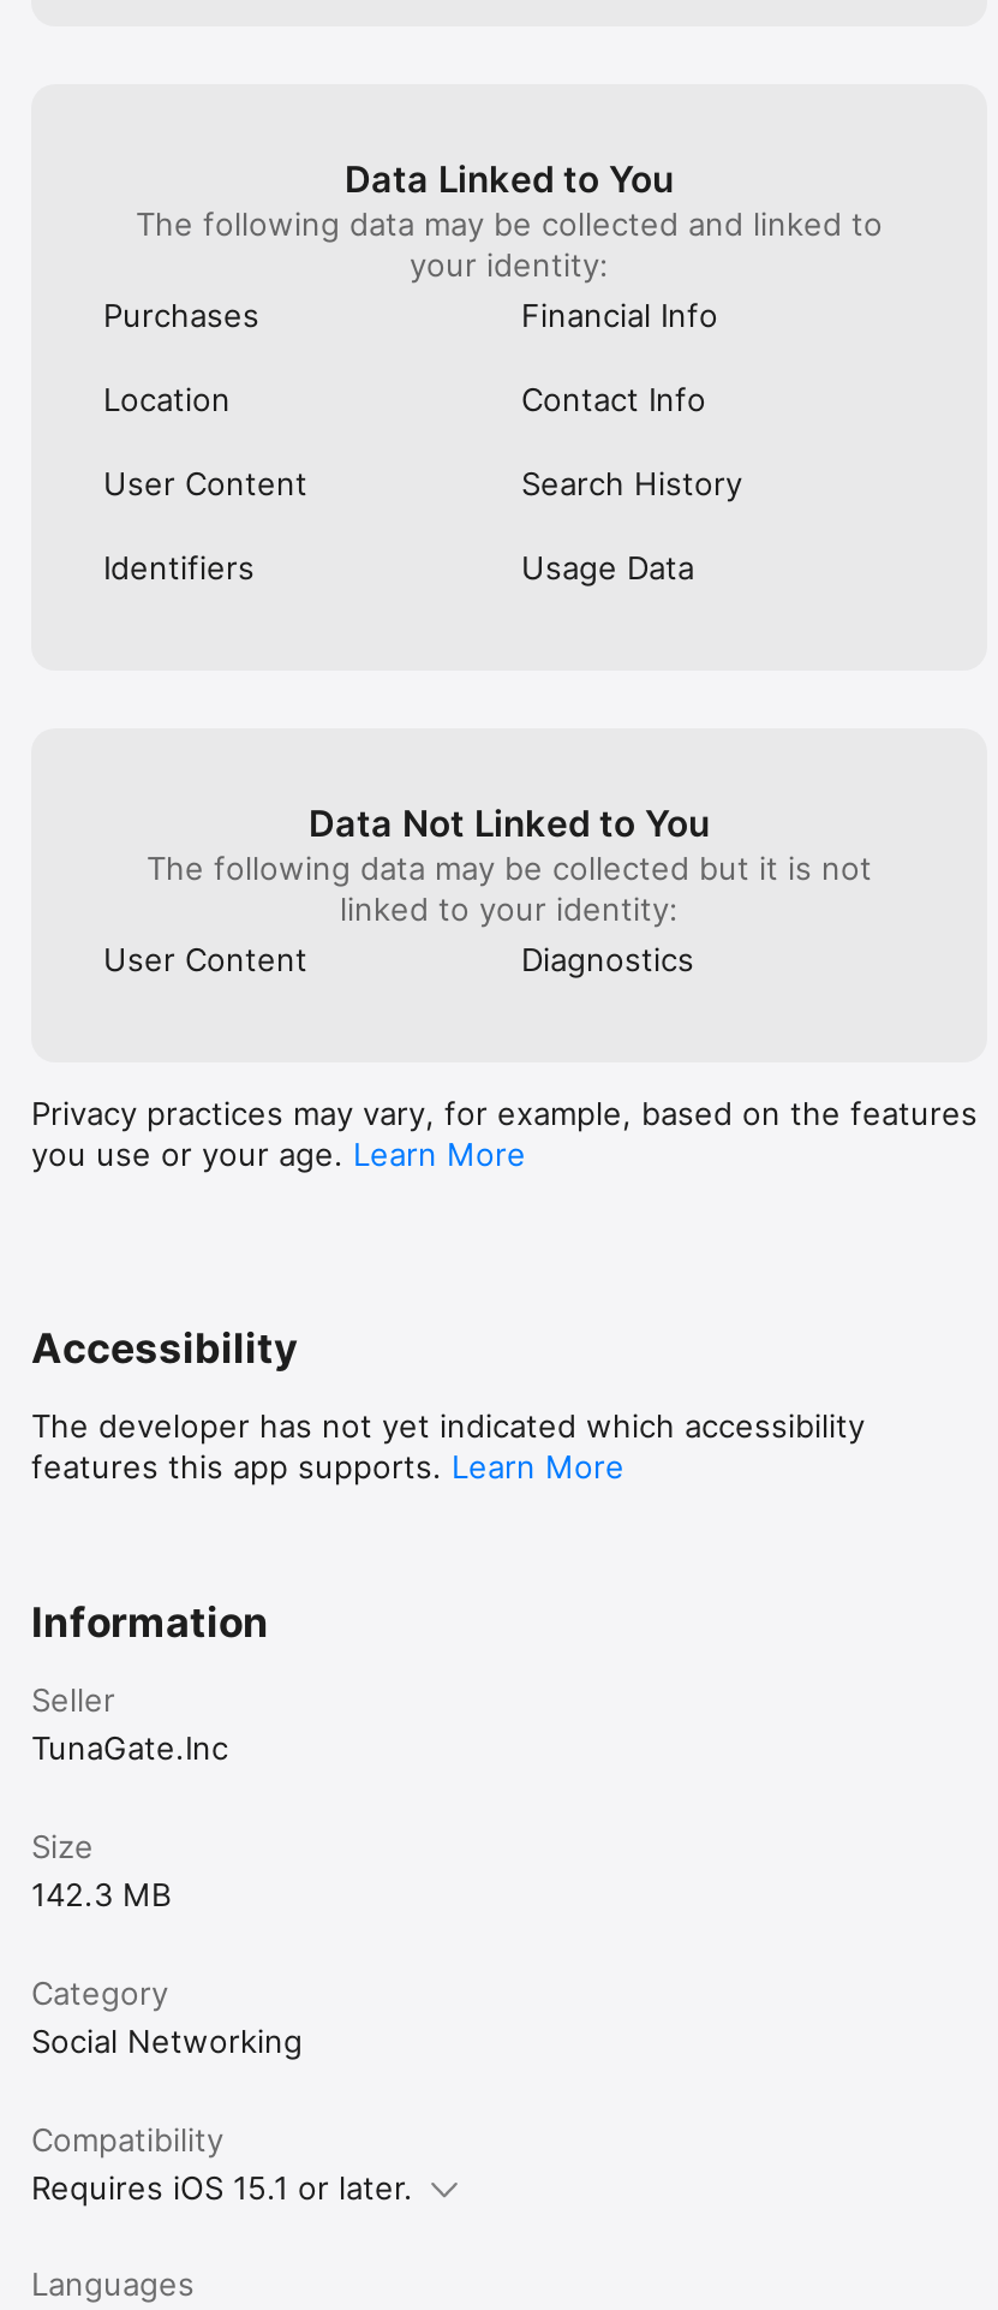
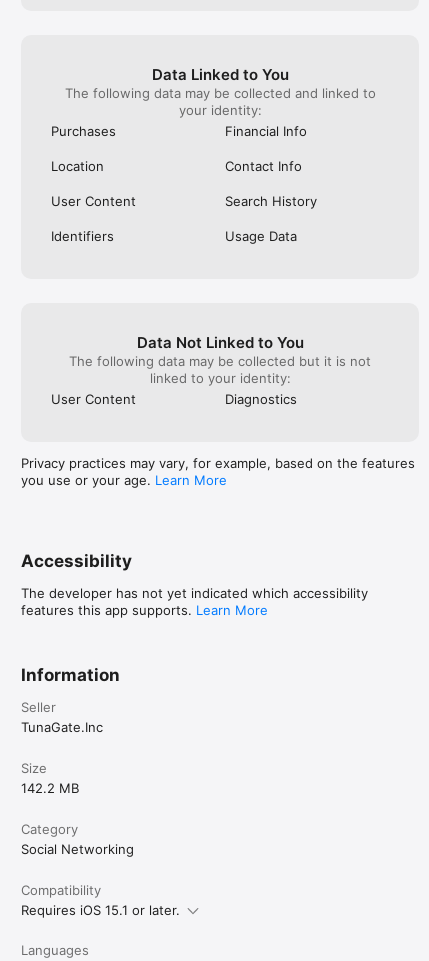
- 142.3 MB
+ 142.2 MB
